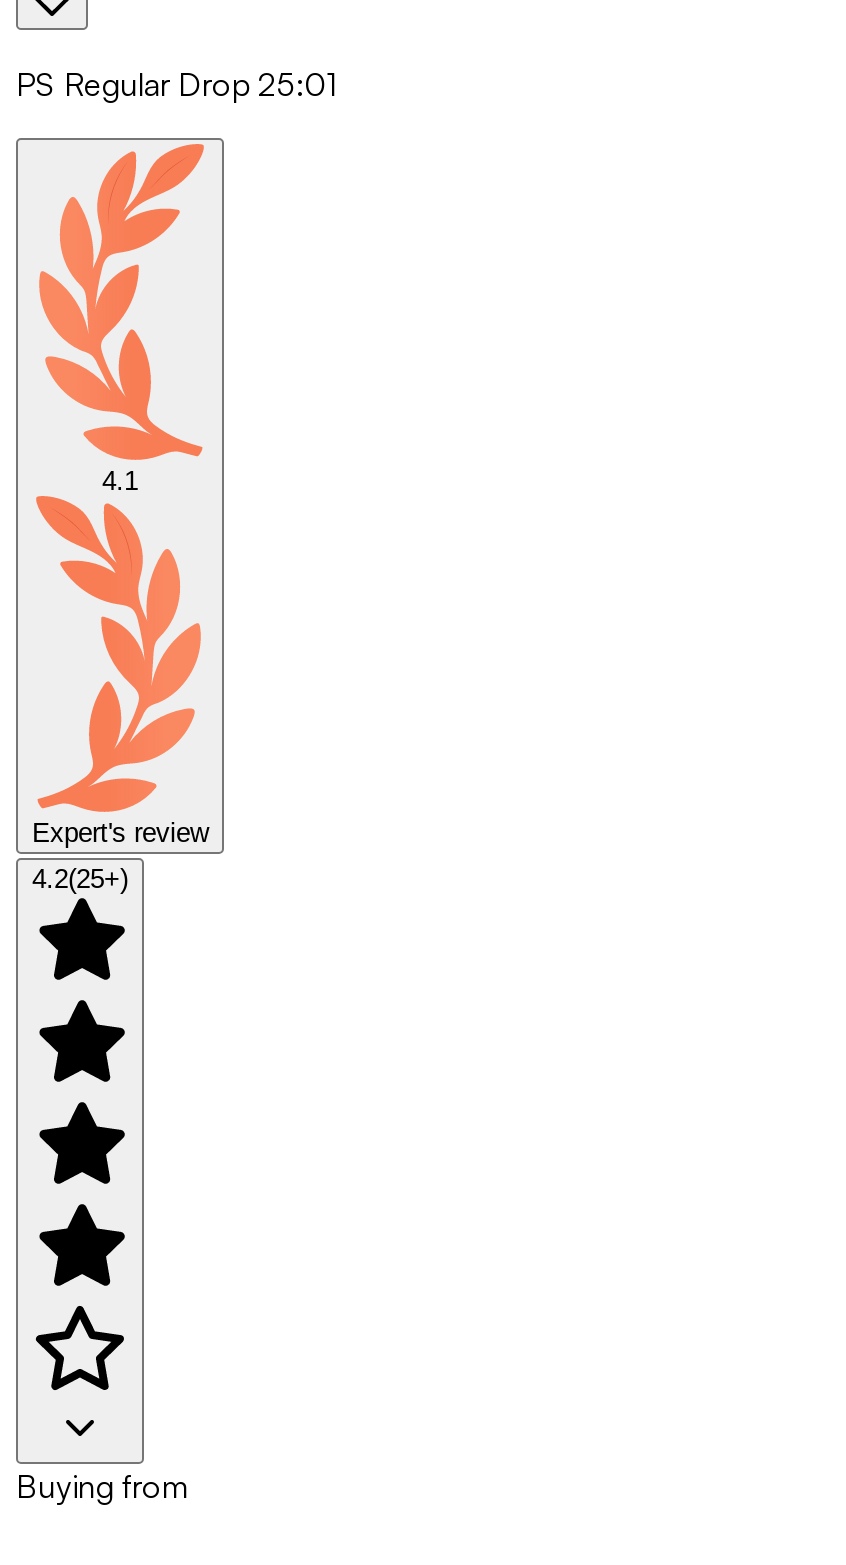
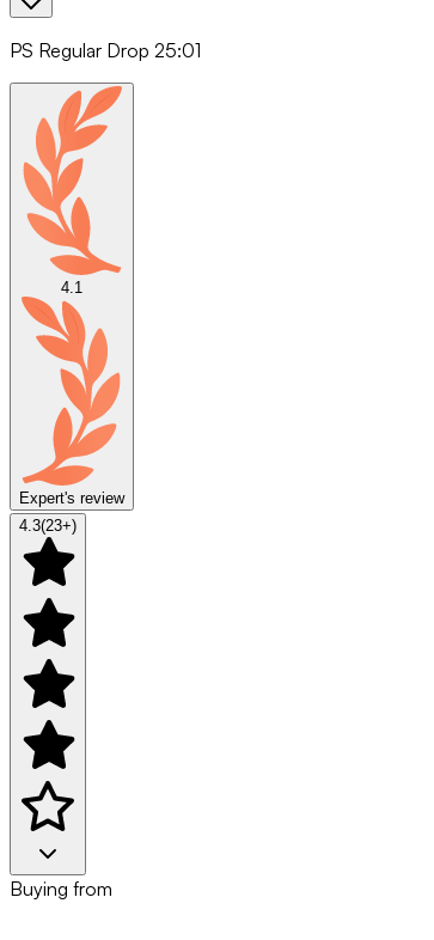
- 4.2(25+)
+ 4.3(23+)
